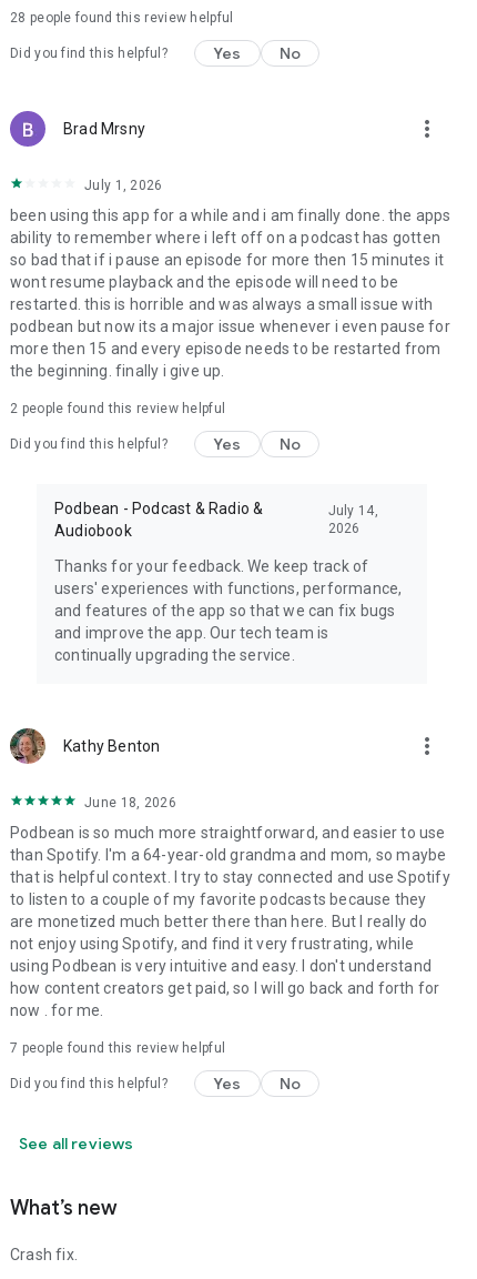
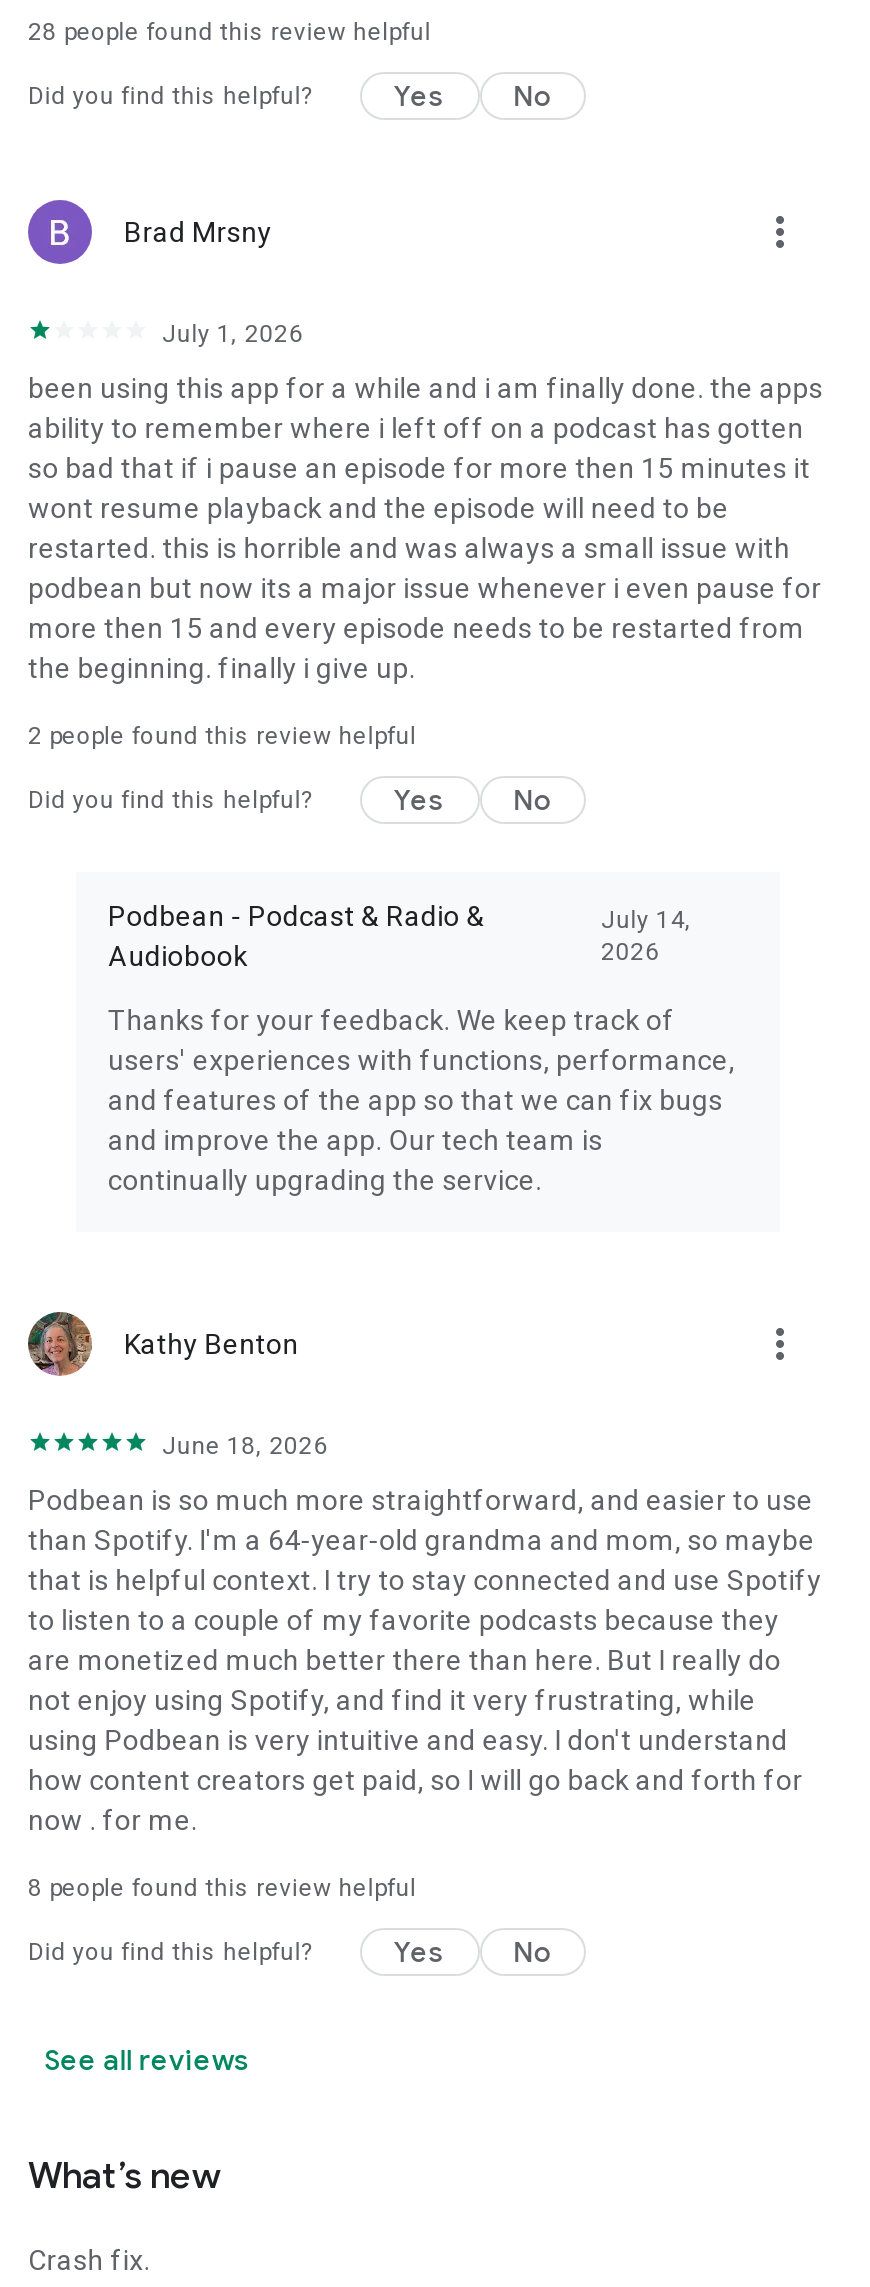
- 7 people found this review helpful
+ 8 people found this review helpful
